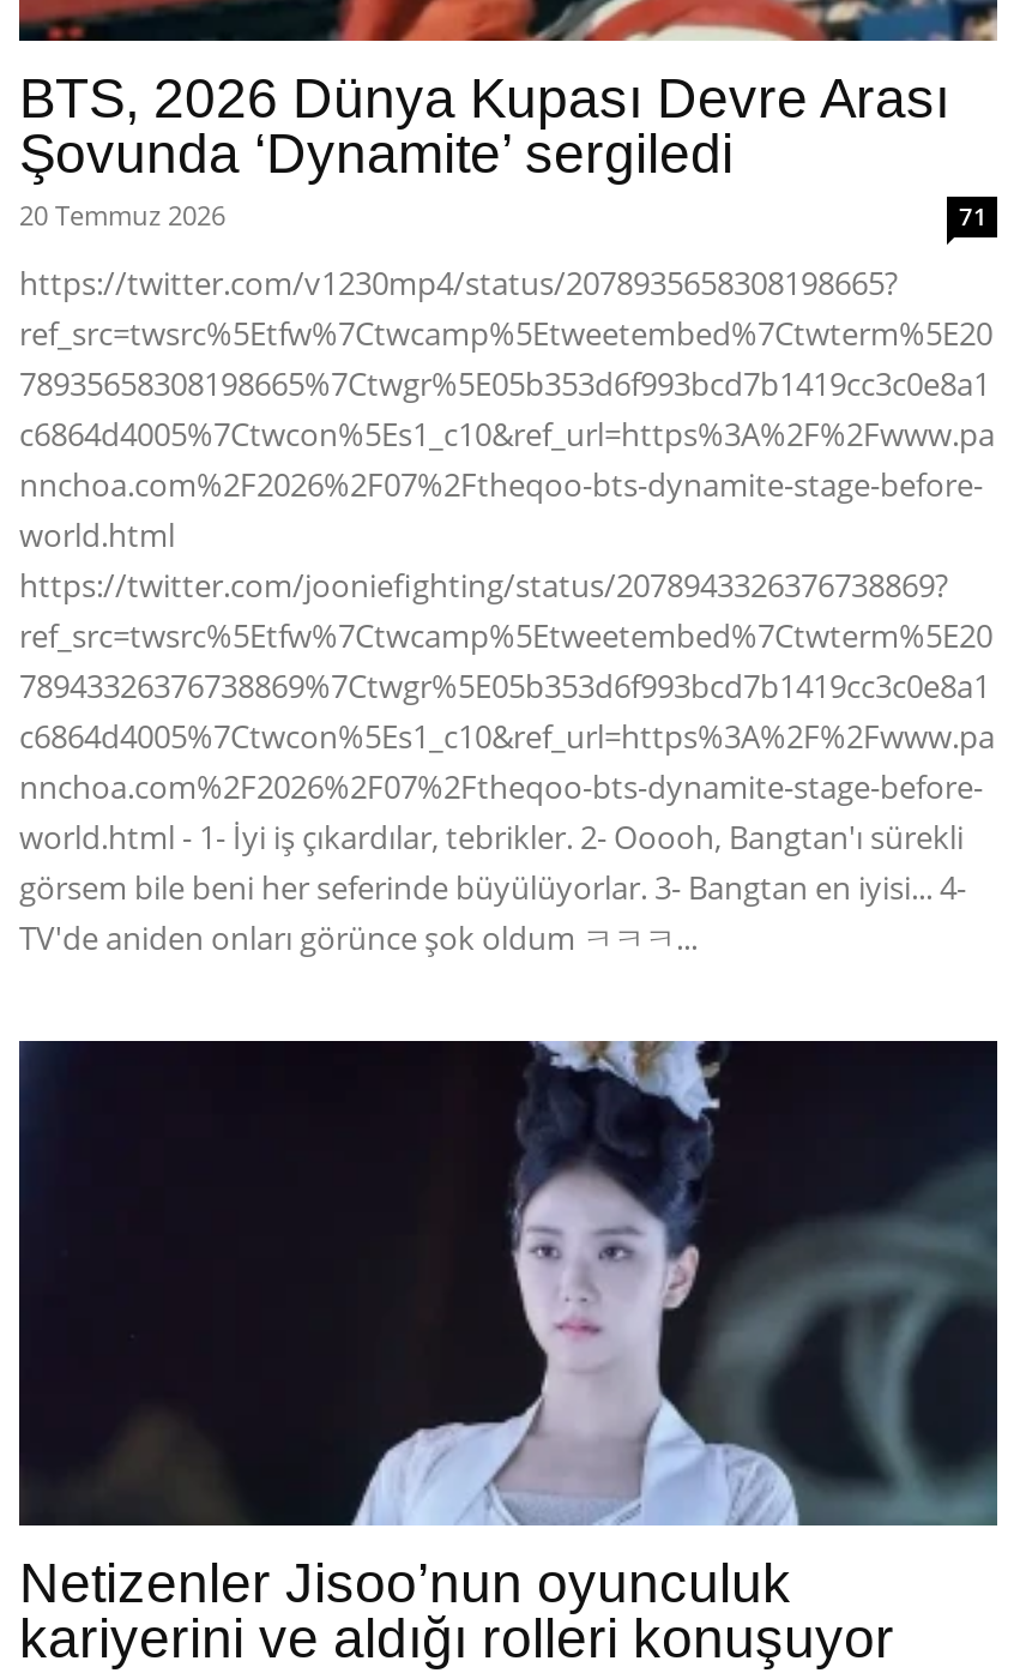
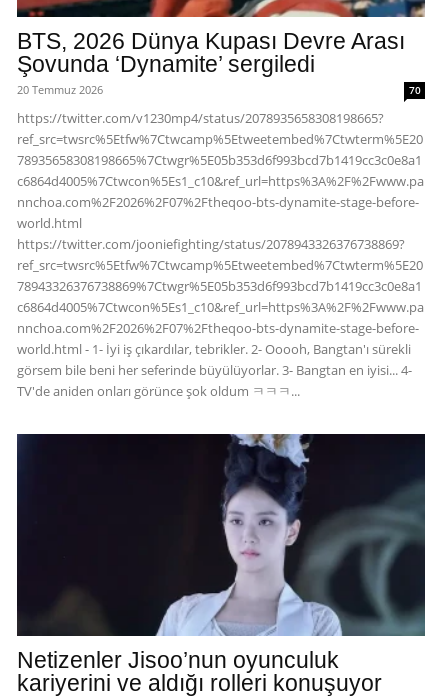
- 71
+ 70
